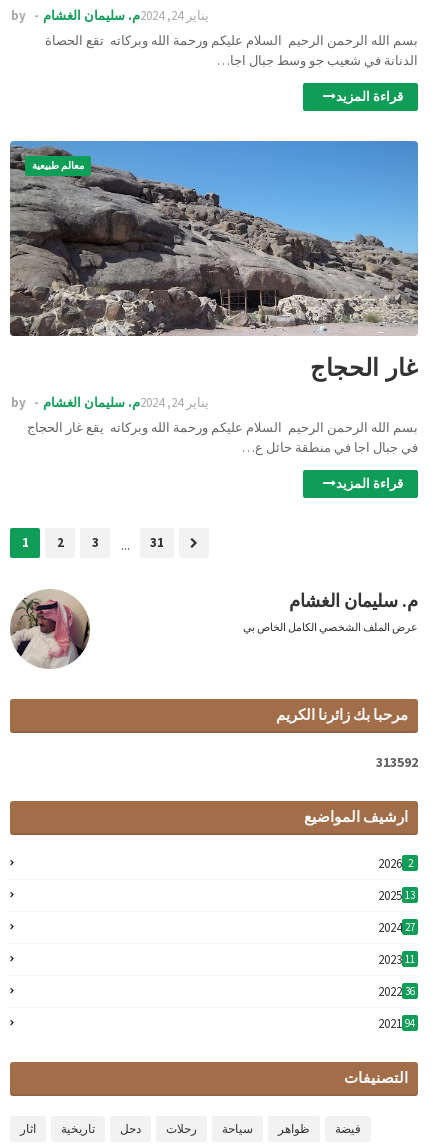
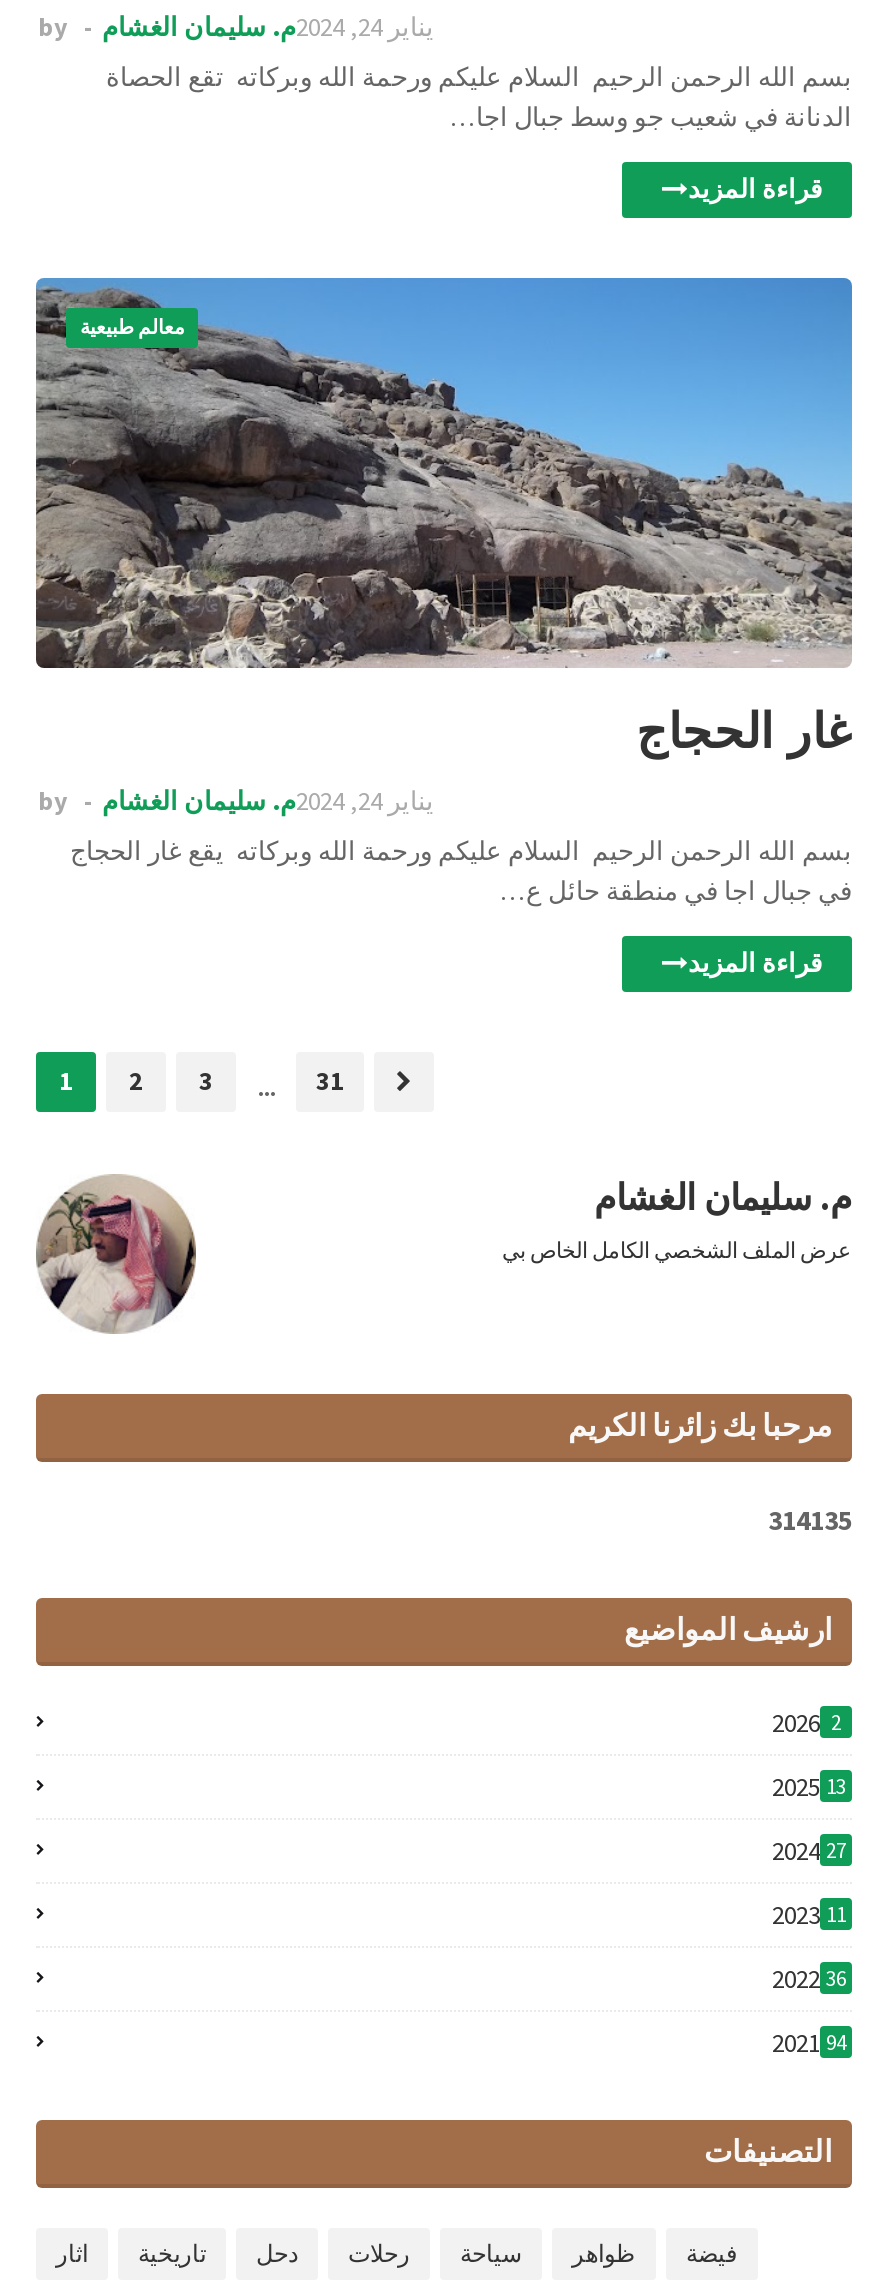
- 313592
+ 314135
